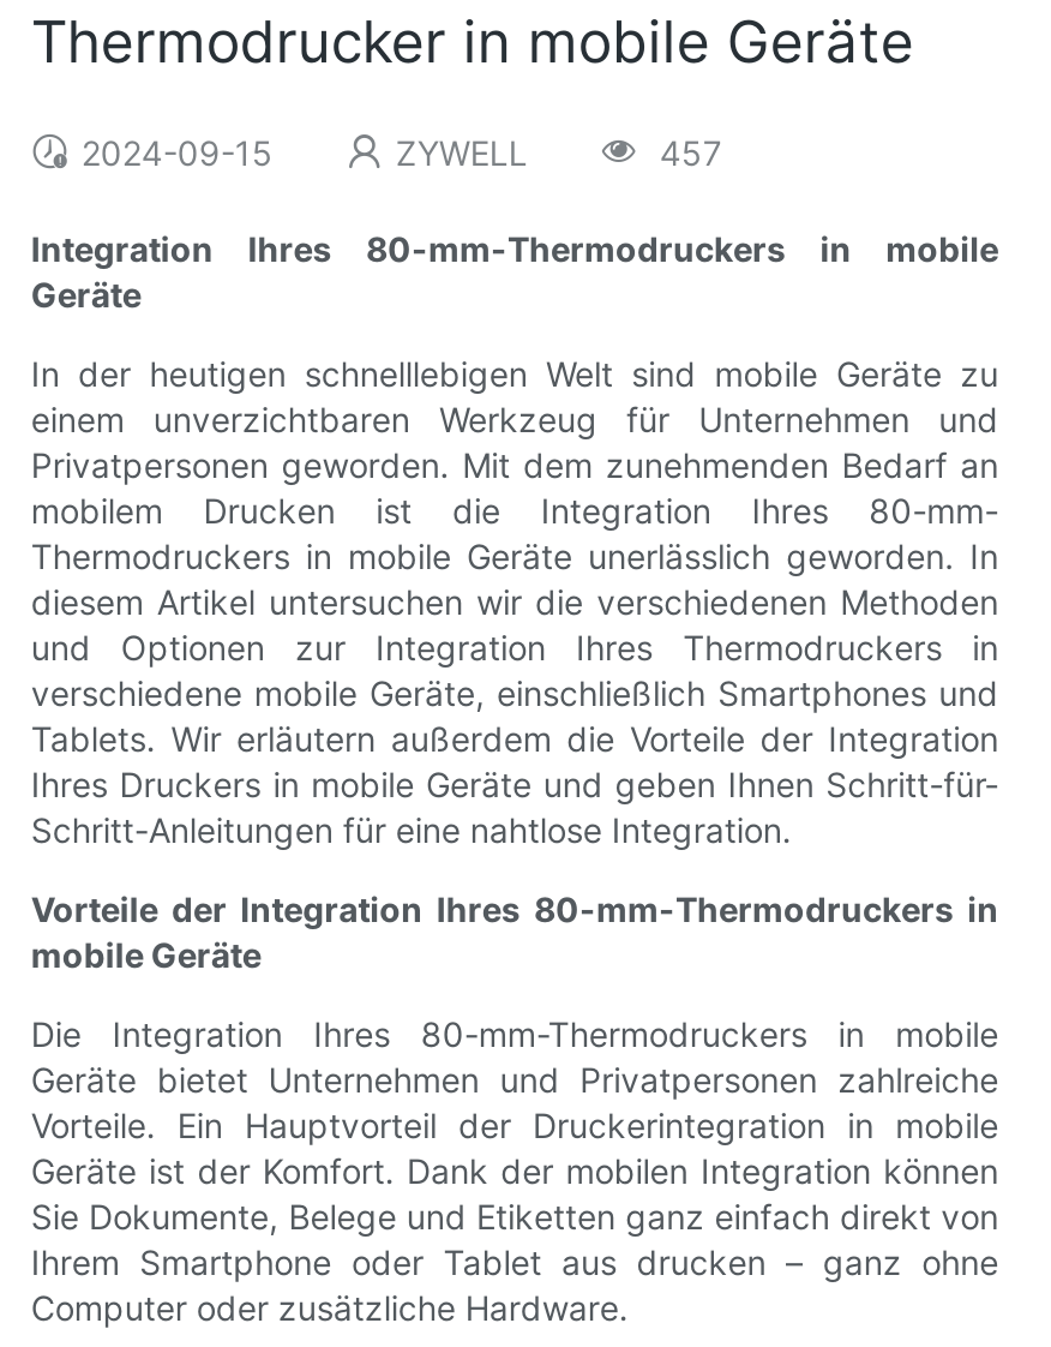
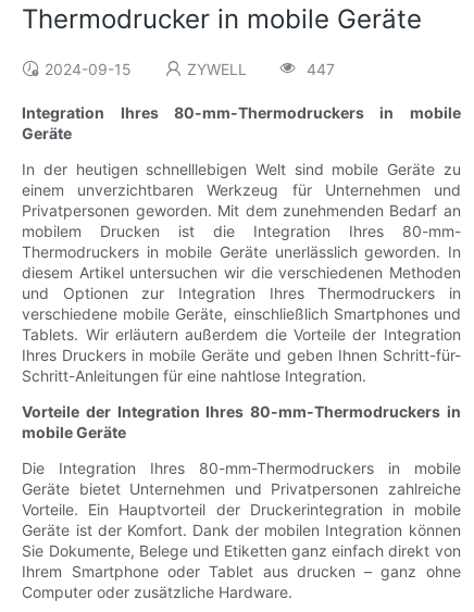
- 457
+ 447
